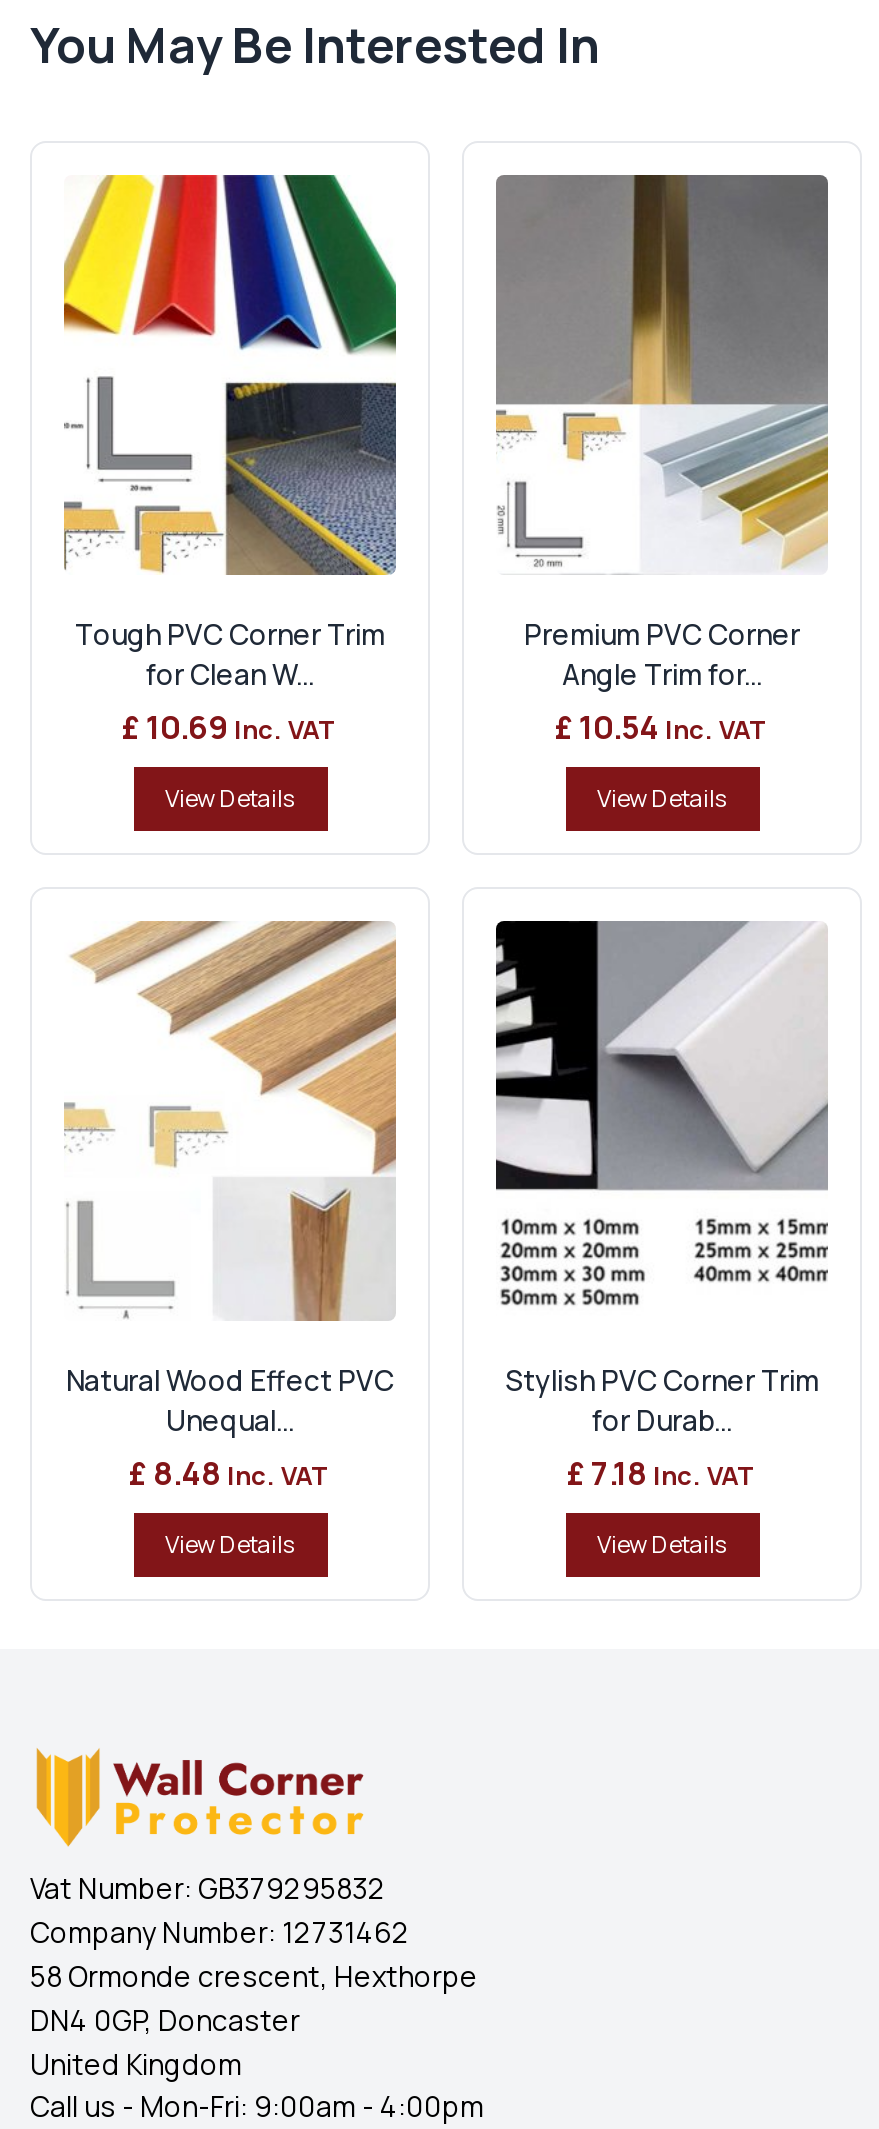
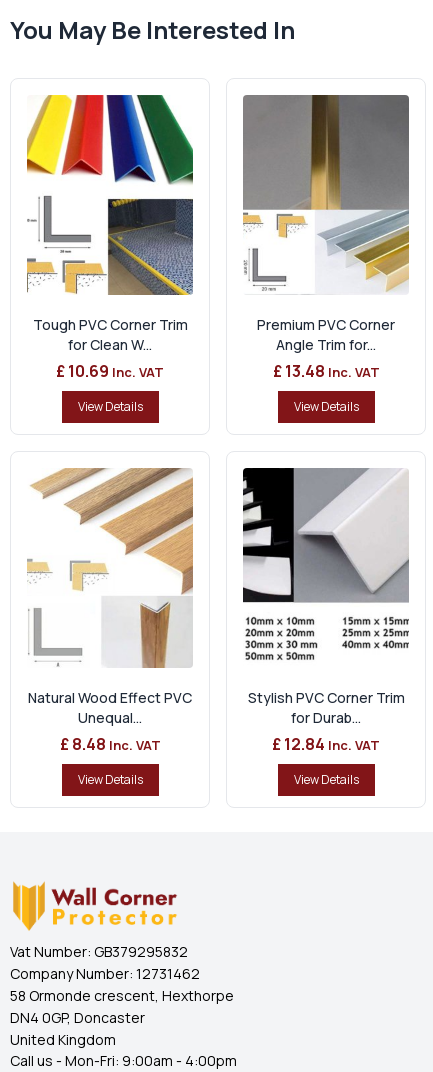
- £ 10.54 Inc. VAT
+ £ 13.48 Inc. VAT

- £ 7.18 Inc. VAT
+ £ 12.84 Inc. VAT
